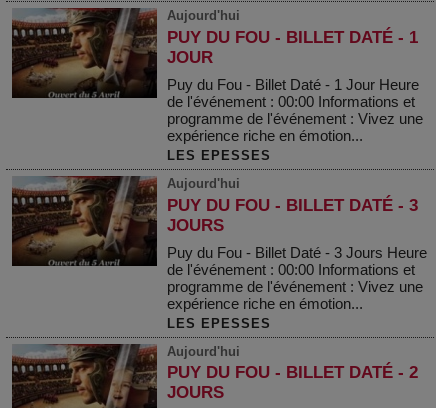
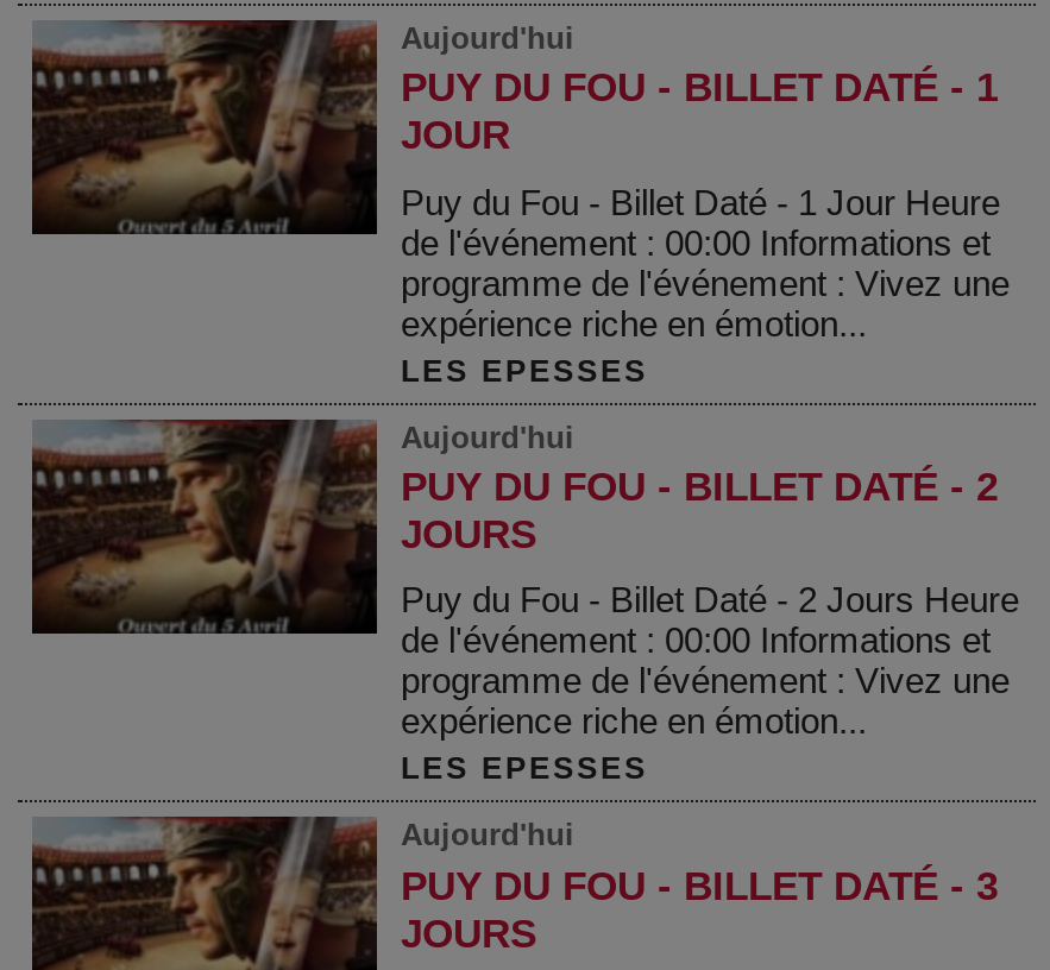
moved down: PUY DU FOU - BILLET DATÉ - 3

- Puy du Fou - Billet Daté - 3 Jours Heure
+ Puy du Fou - Billet Daté - 2 Jours Heure

moved up: PUY DU FOU - BILLET DATÉ - 2
